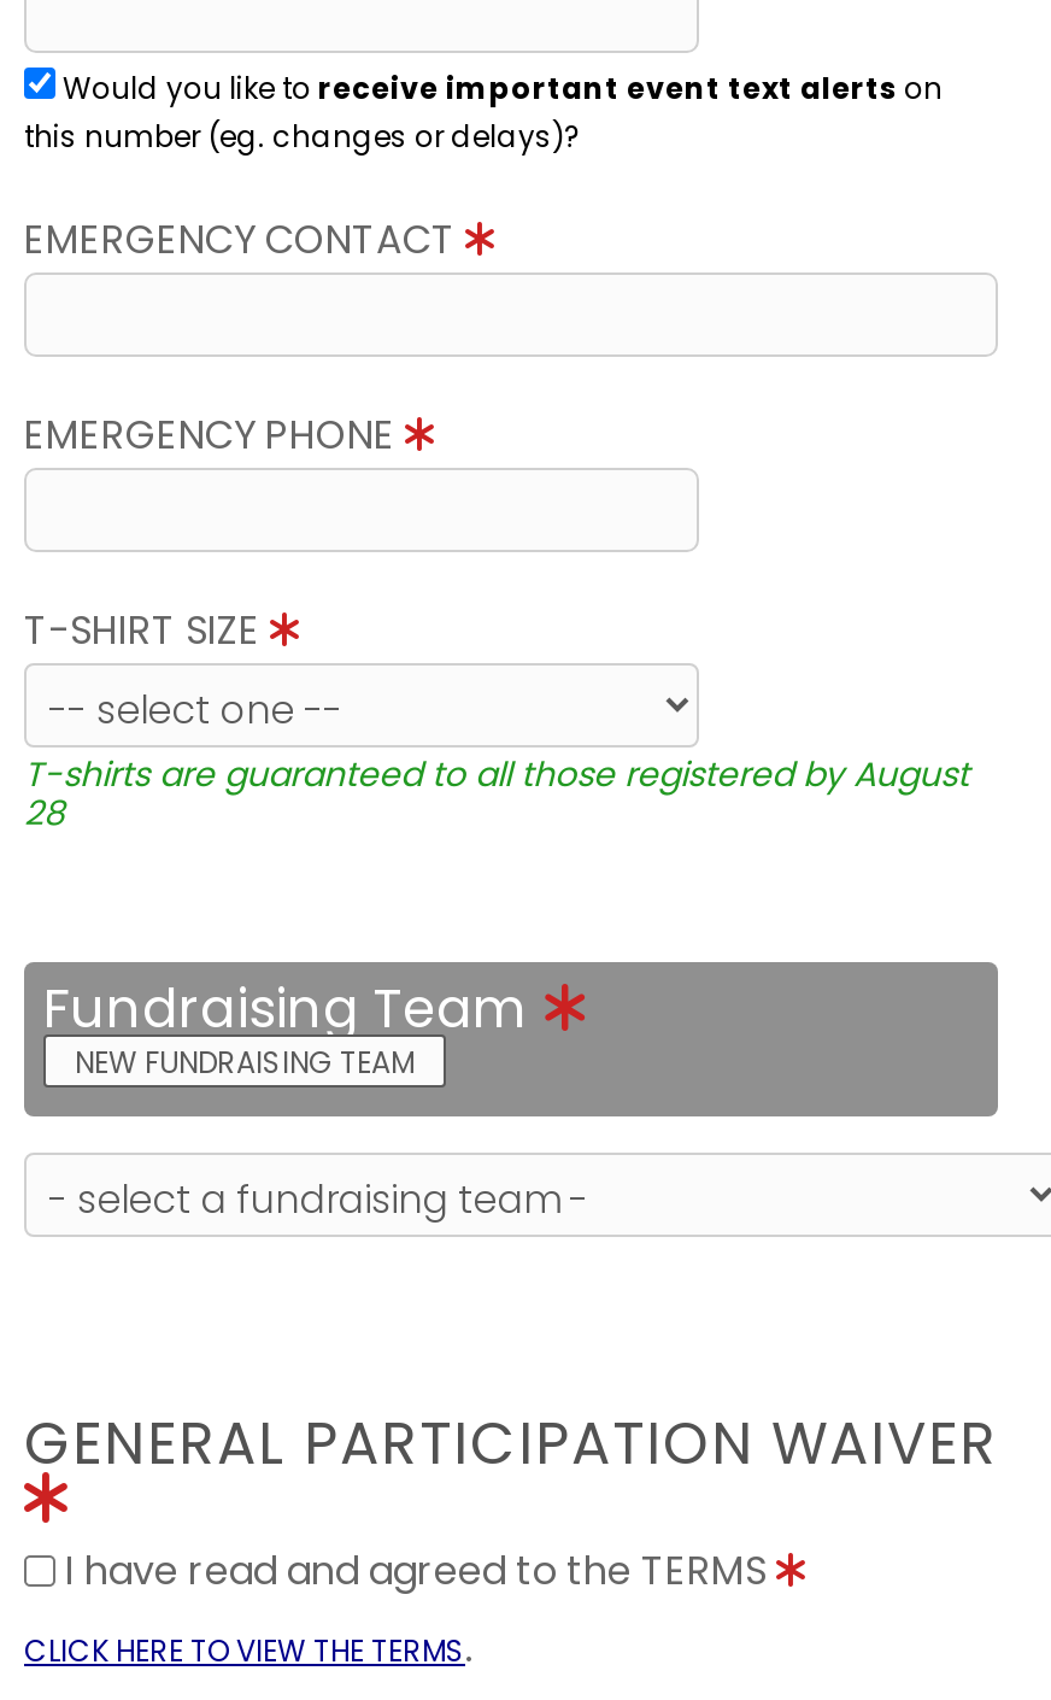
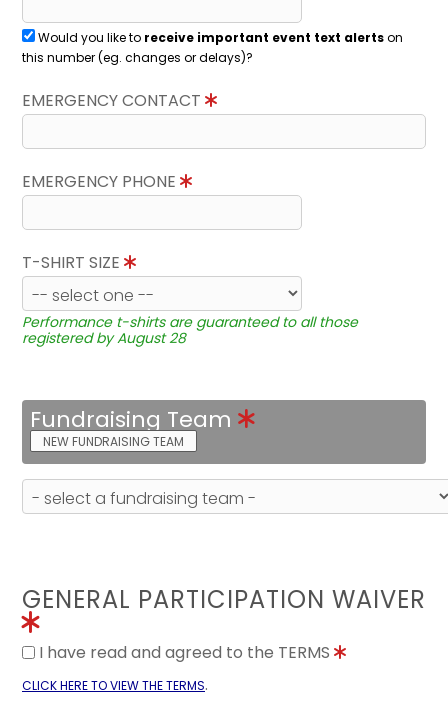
- T-shirts are guaranteed to all those registered by August
- 28
+ Performance t-shirts are guaranteed to all those
+ registered by August 28
